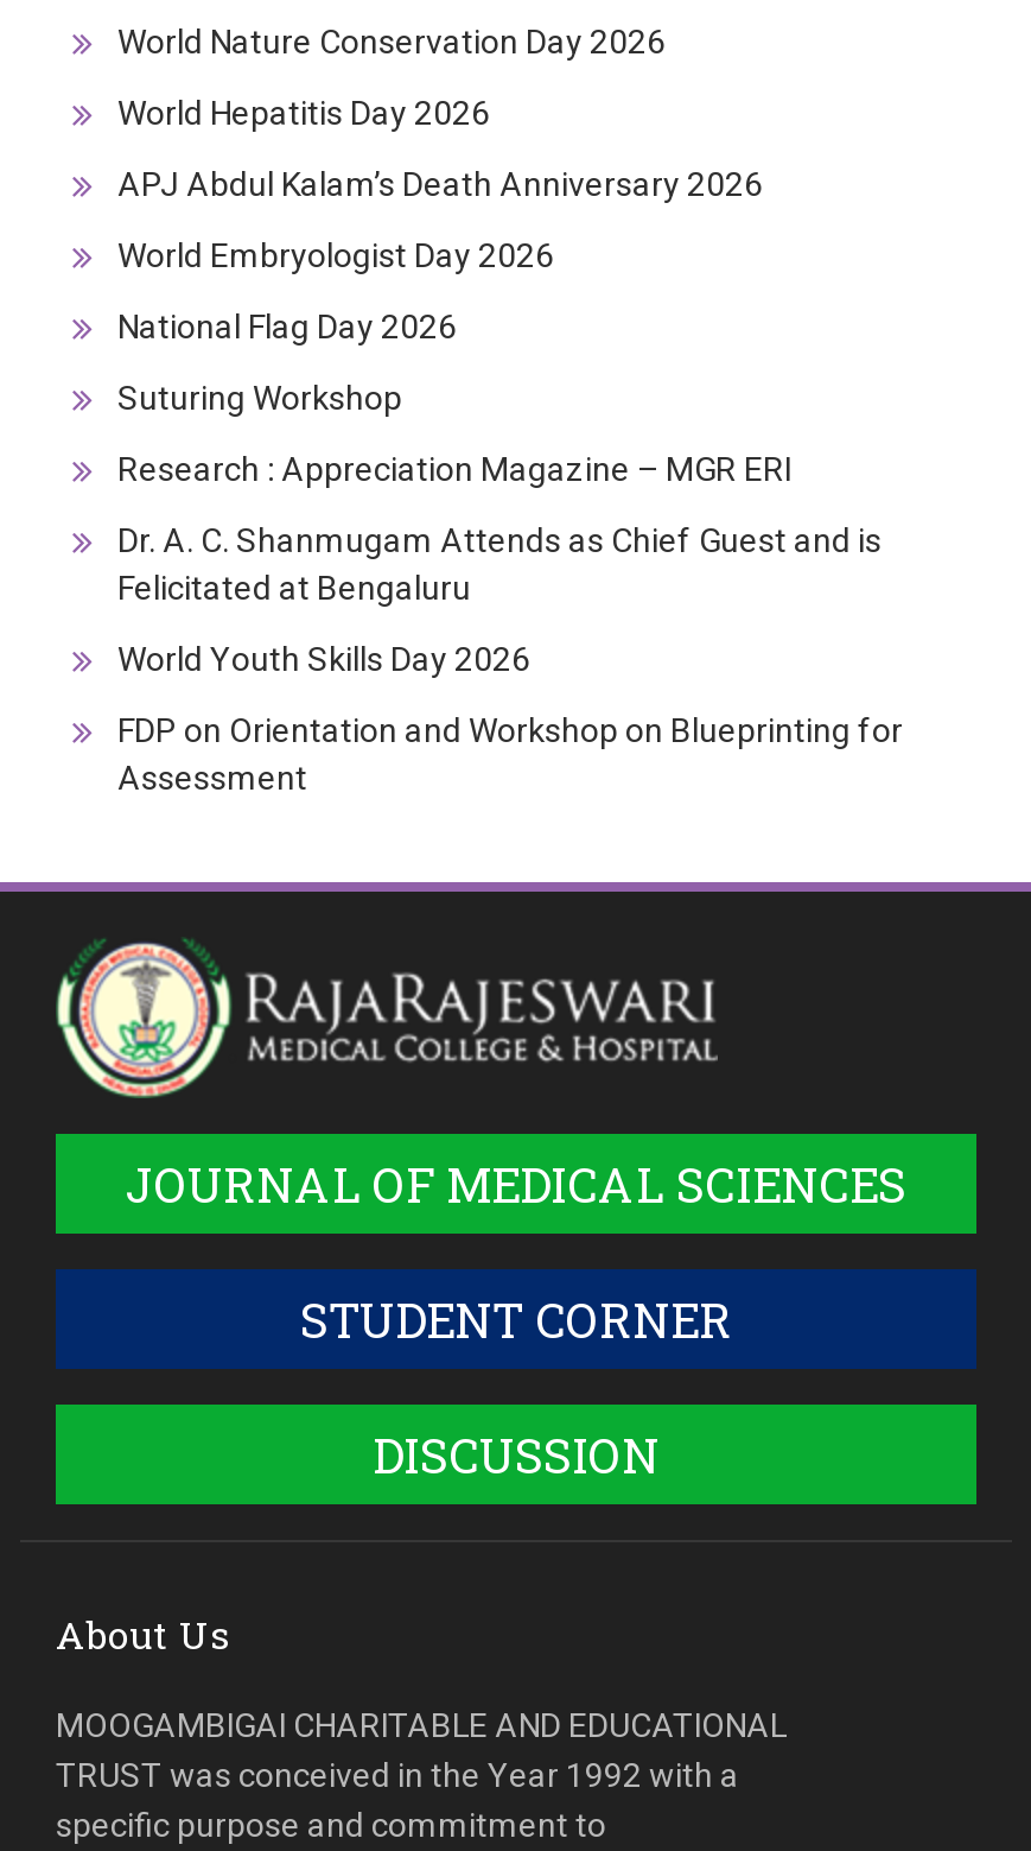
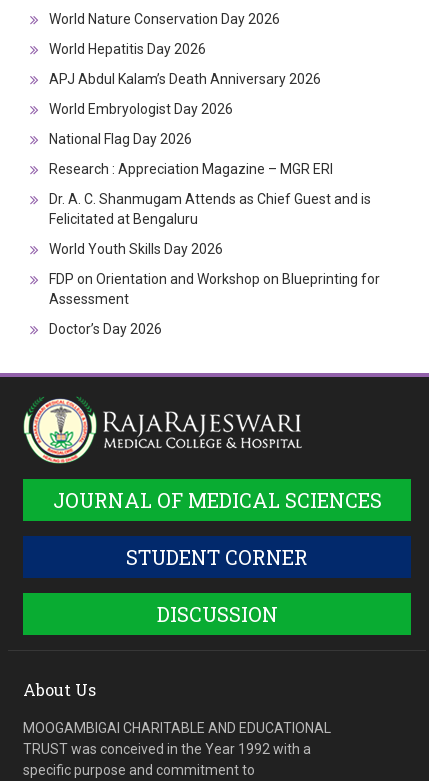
- Suturing Workshop

moved up: Research : Appreciation Magazine – MGR ERI | Dr. A. C. Shanmugam Attends as Chief Guest and is | Felicitated at Bengaluru | World Youth Skills Day 2026 | FDP on Orientation and Workshop on Blueprinting for | Assessment

+ Doctor’s Day 2026
